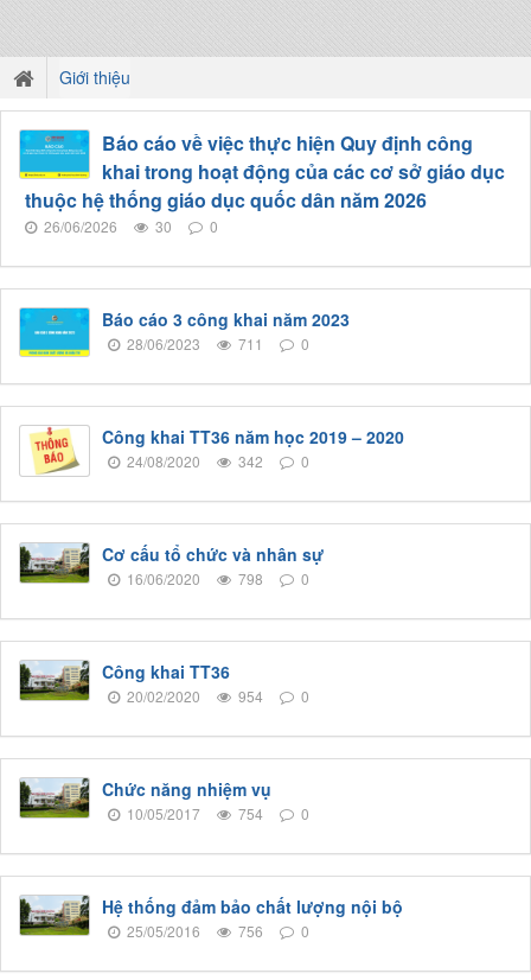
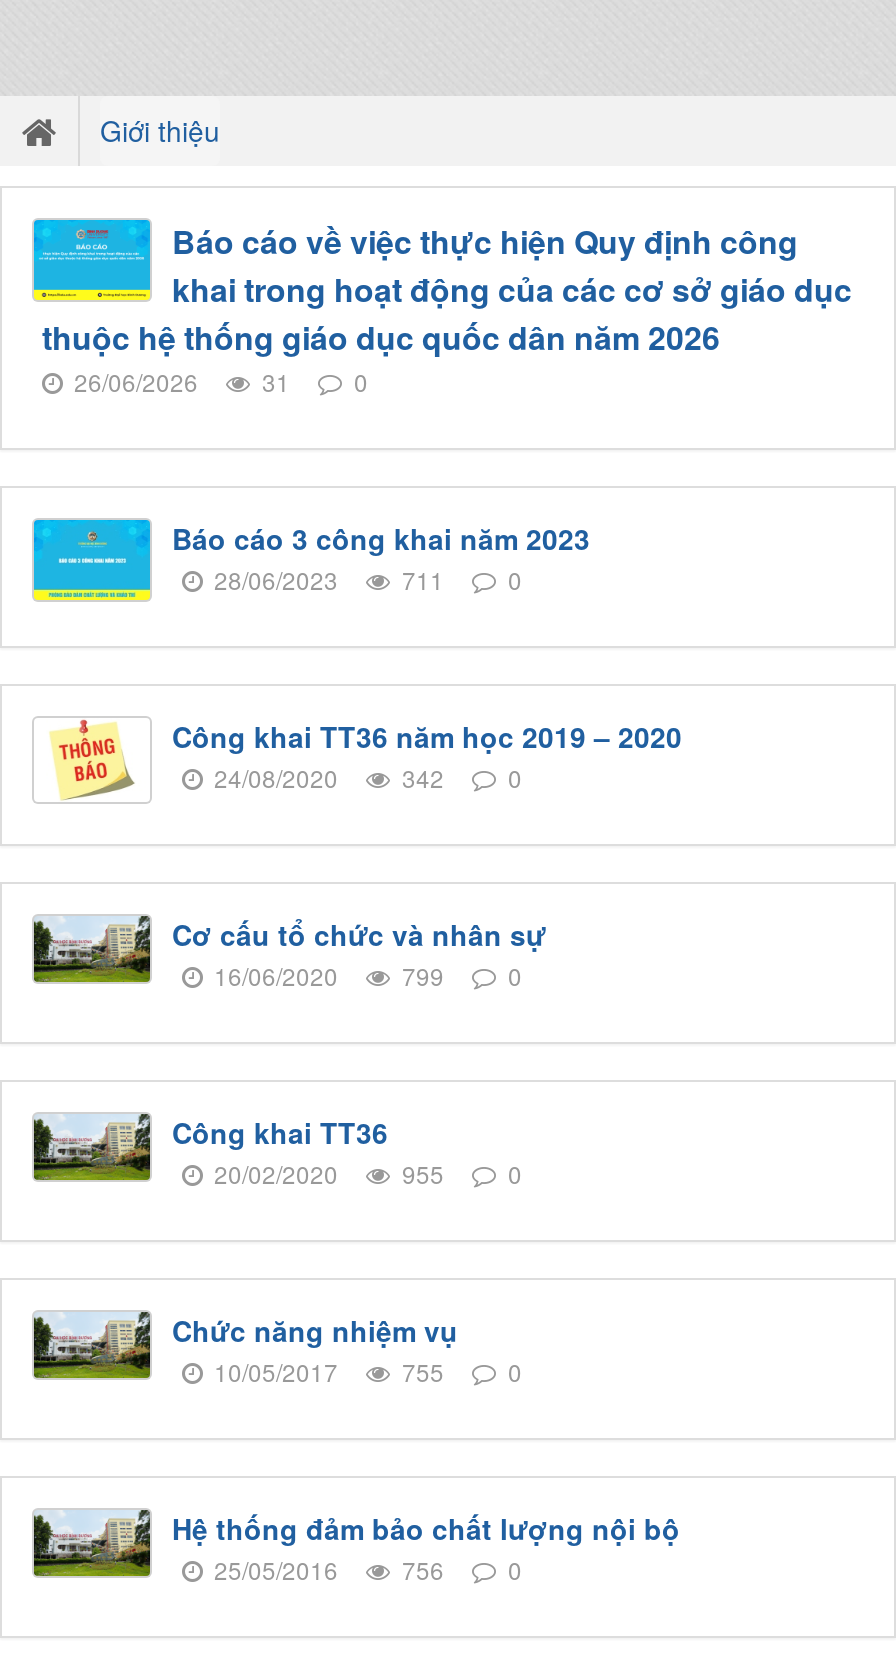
- 26/06/2026 30 0
+ 26/06/2026 31 0

- 16/06/2020 798 0
+ 16/06/2020 799 0

- 20/02/2020 954 0
+ 20/02/2020 955 0

- 10/05/2017 754 0
+ 10/05/2017 755 0
